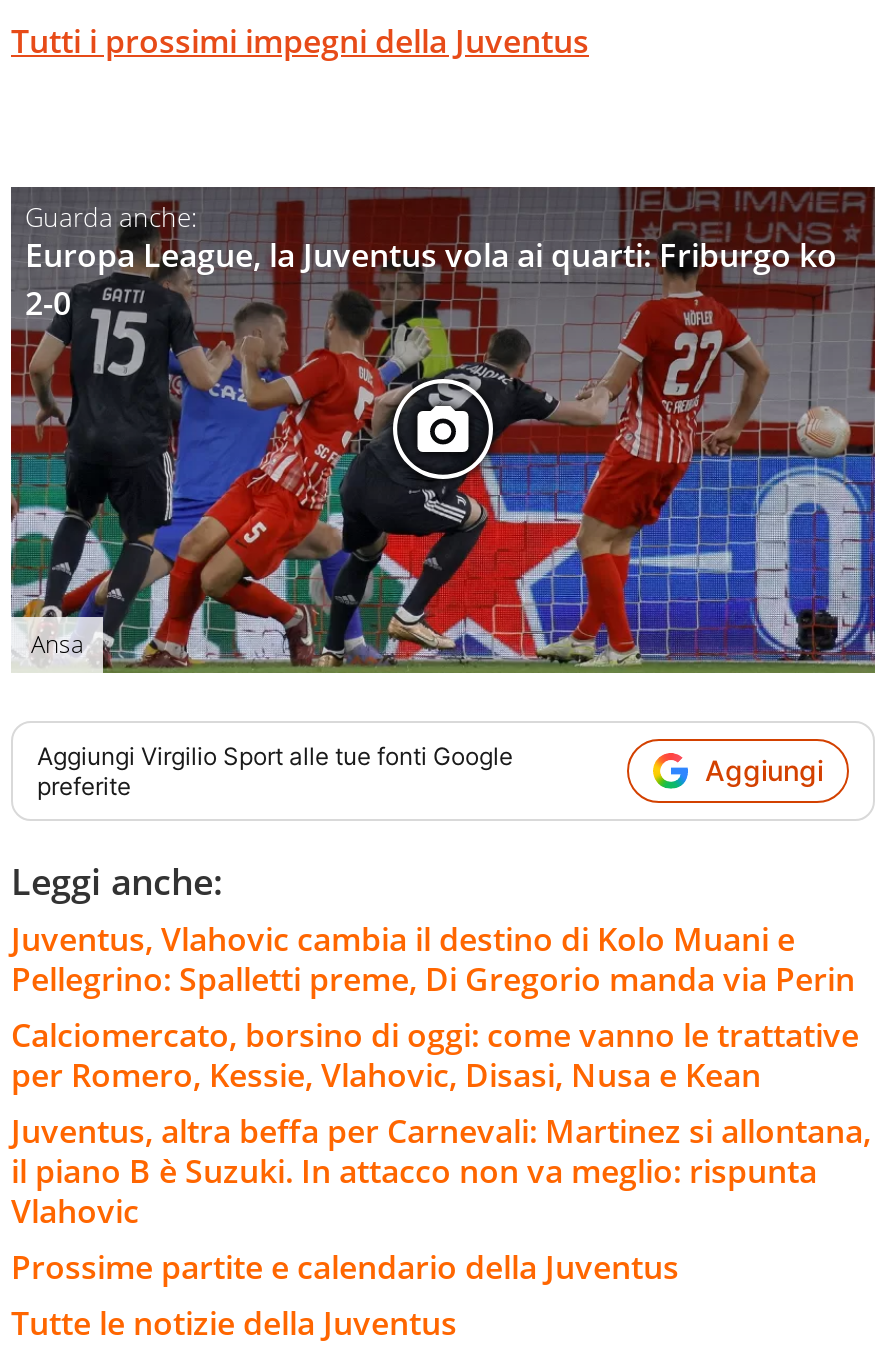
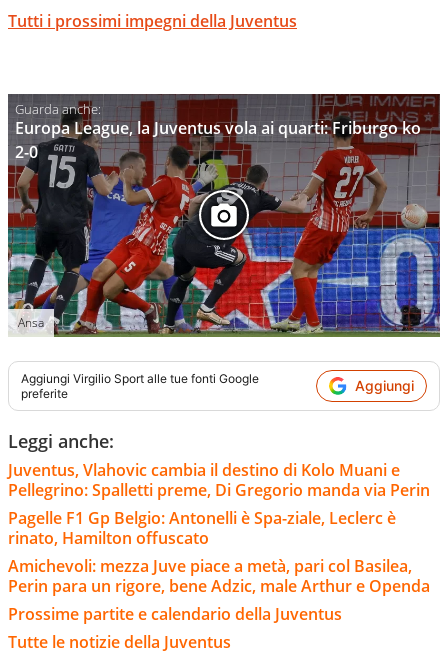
- Calciomercato, borsino di oggi: come vanno le trattative
- per Romero, Kessie, Vlahovic, Disasi, Nusa e Kean
- Juventus, altra beffa per Carnevali: Martinez si allontana,
- il piano B è Suzuki. In attacco non va meglio: rispunta
- Vlahovic
+ Pagelle F1 Gp Belgio: Antonelli è Spa-ziale, Leclerc è
+ rinato, Hamilton offuscato
+ Amichevoli: mezza Juve piace a metà, pari col Basilea,
+ Perin para un rigore, bene Adzic, male Arthur e Openda
